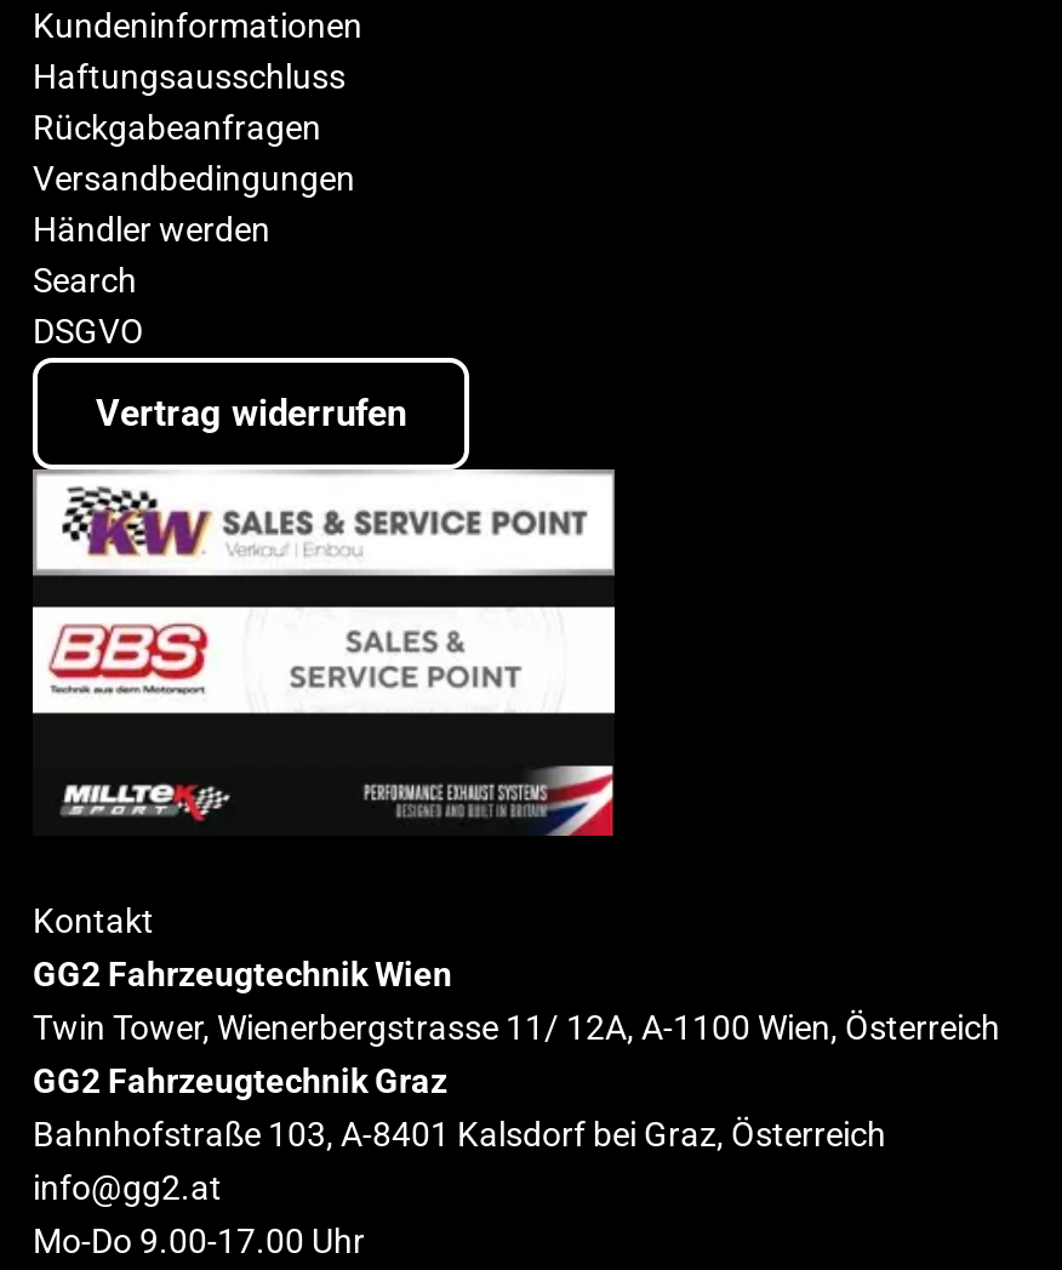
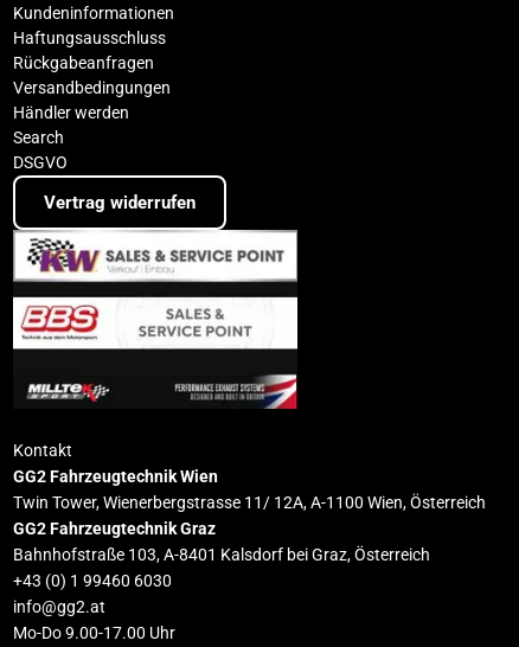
+ +43 (0) 1 99460 6030
